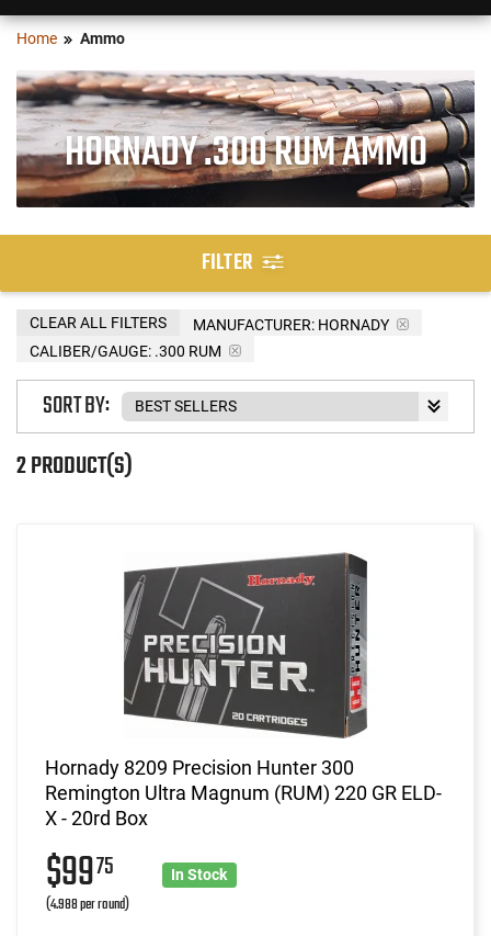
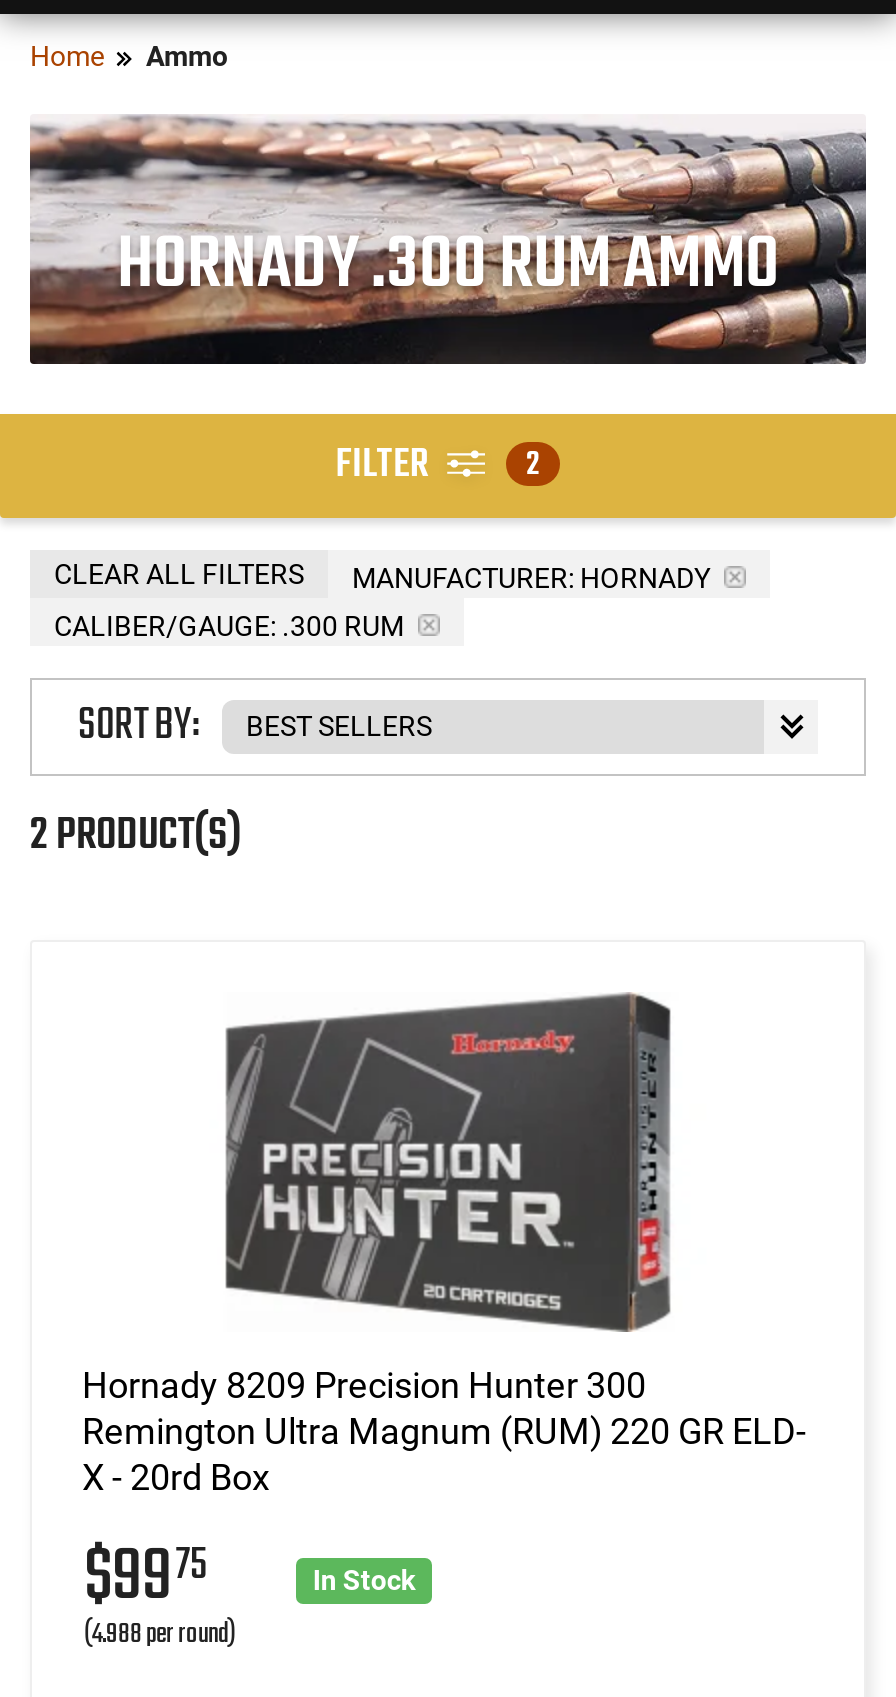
+ 2
